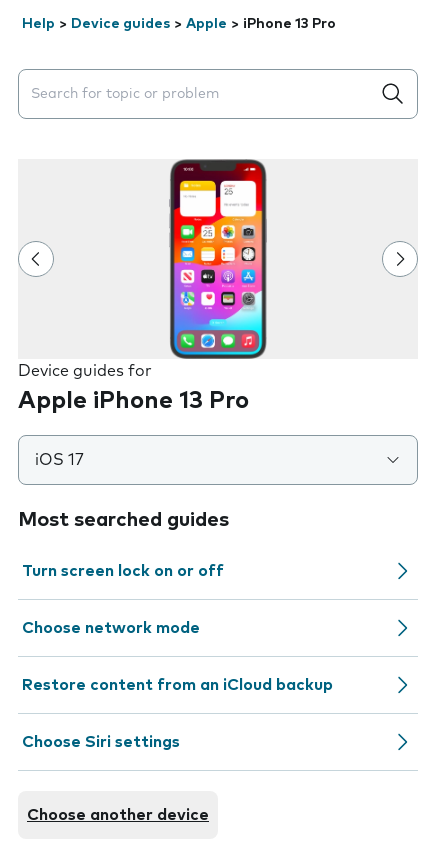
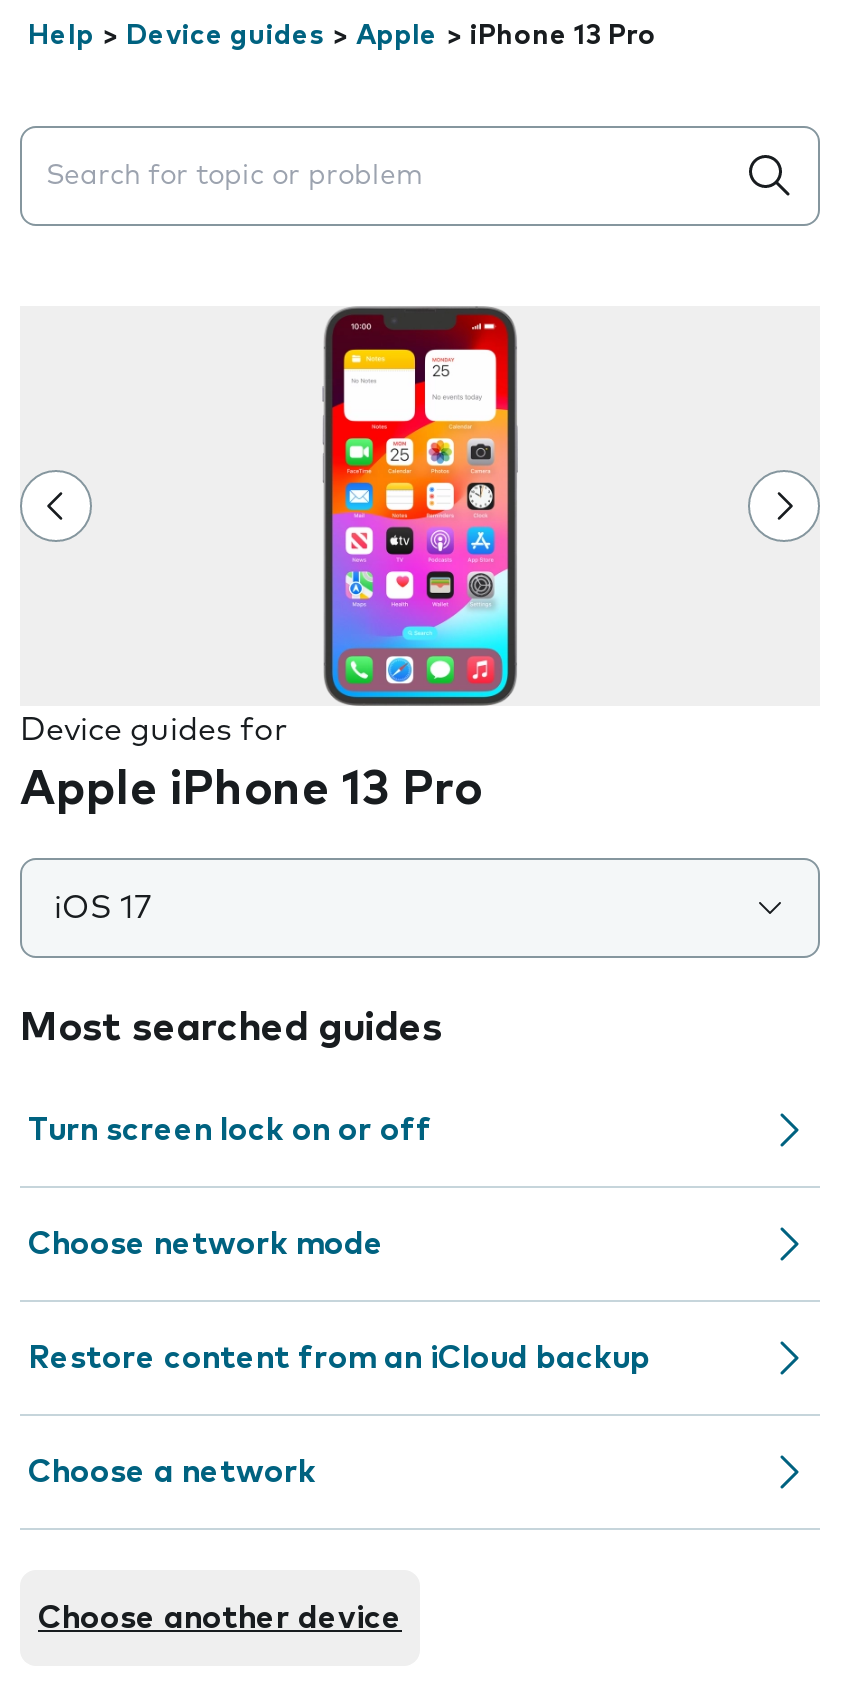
- Choose Siri settings
+ Choose a network
